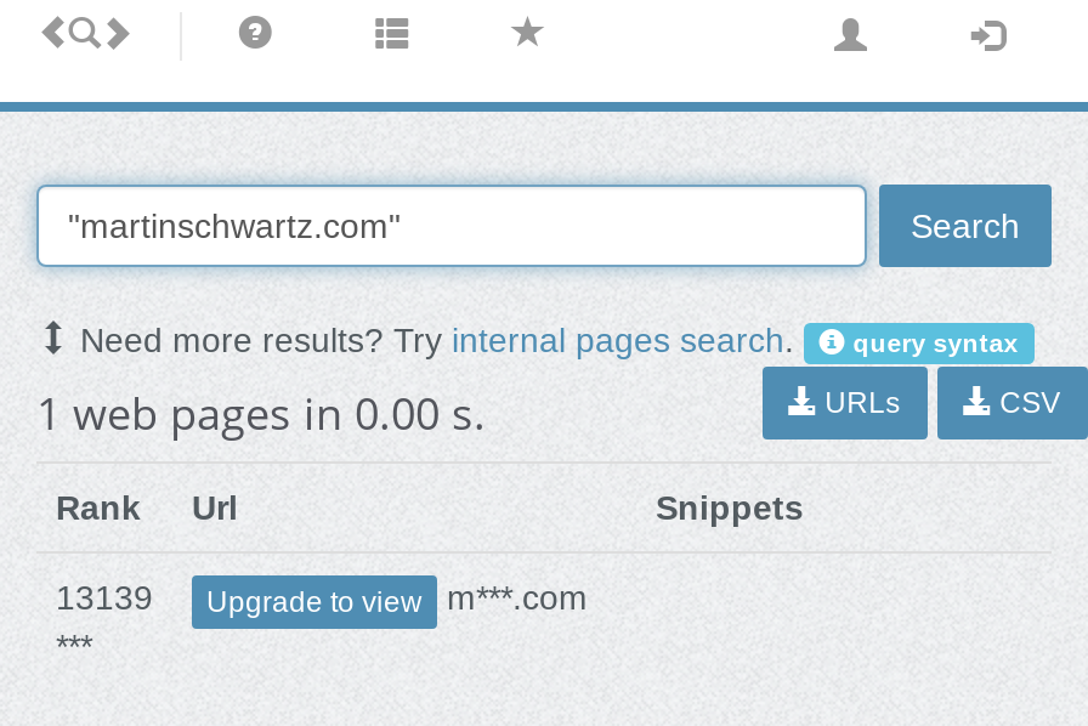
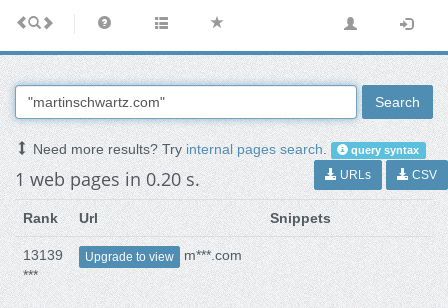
- 1 web pages in 0.00 s.
+ 1 web pages in 0.20 s.
